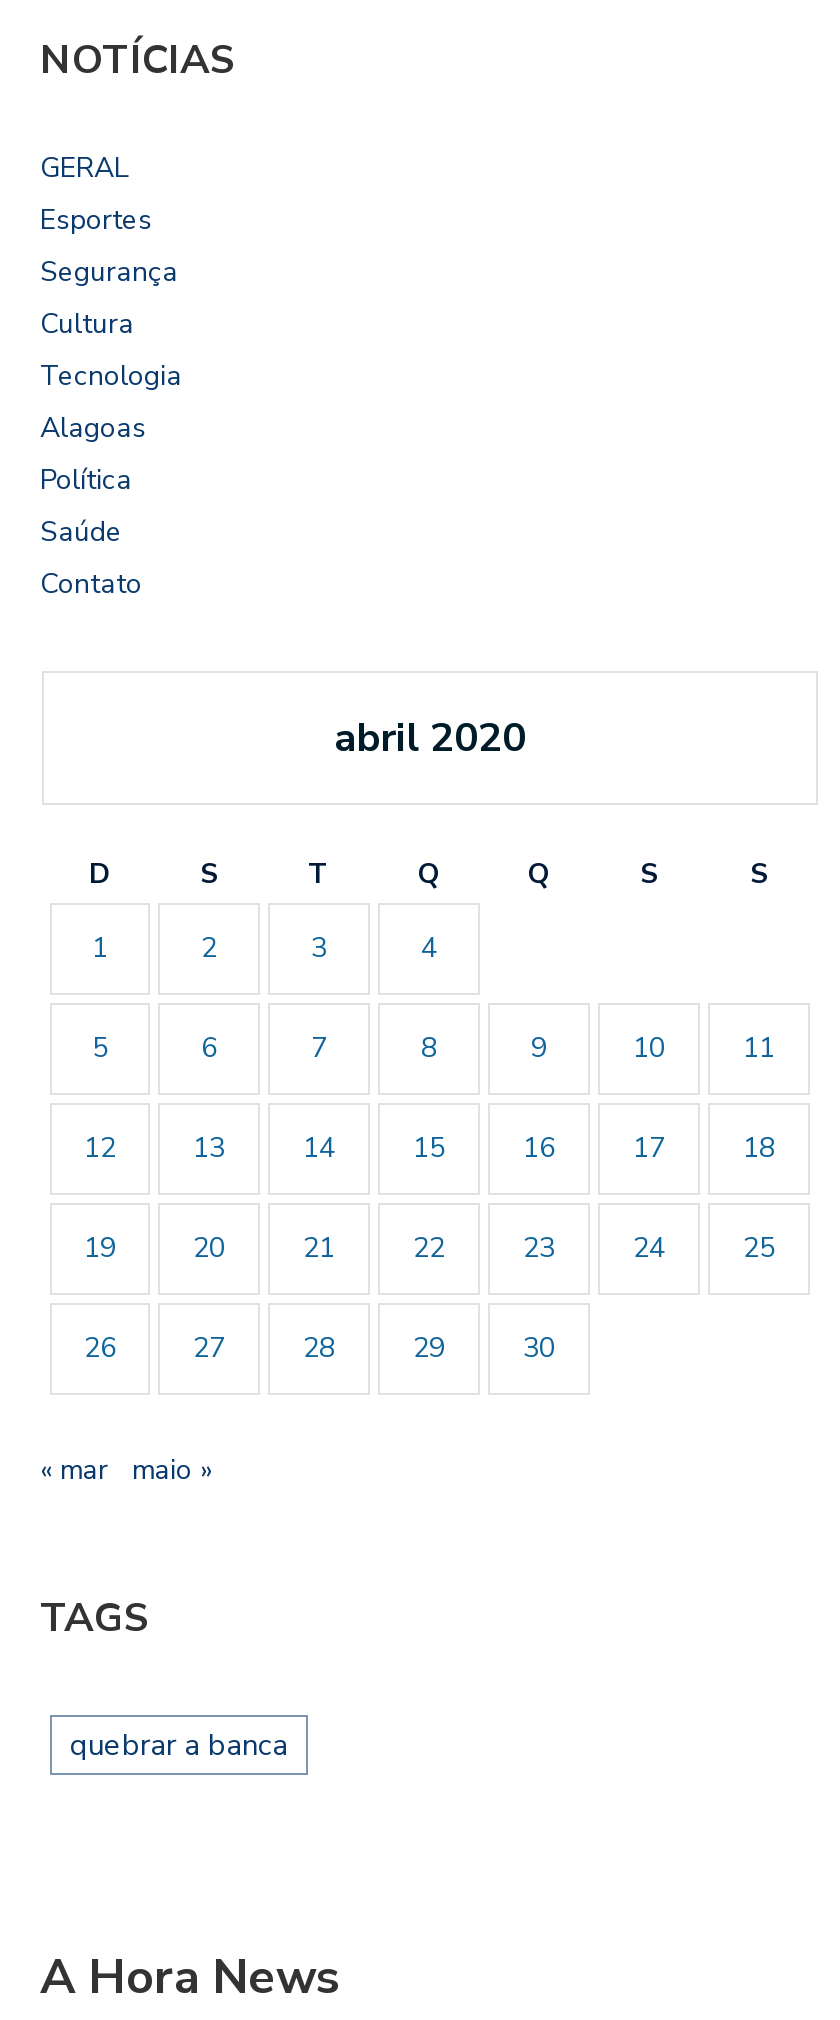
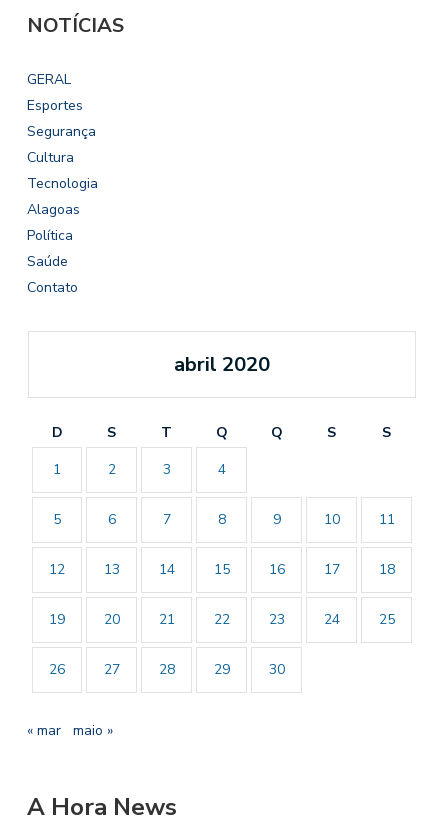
- TAGS
- quebrar a banca
